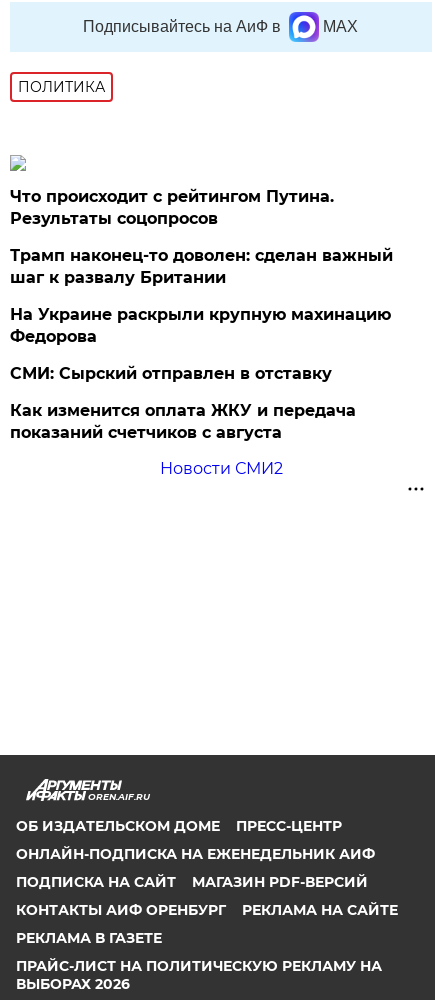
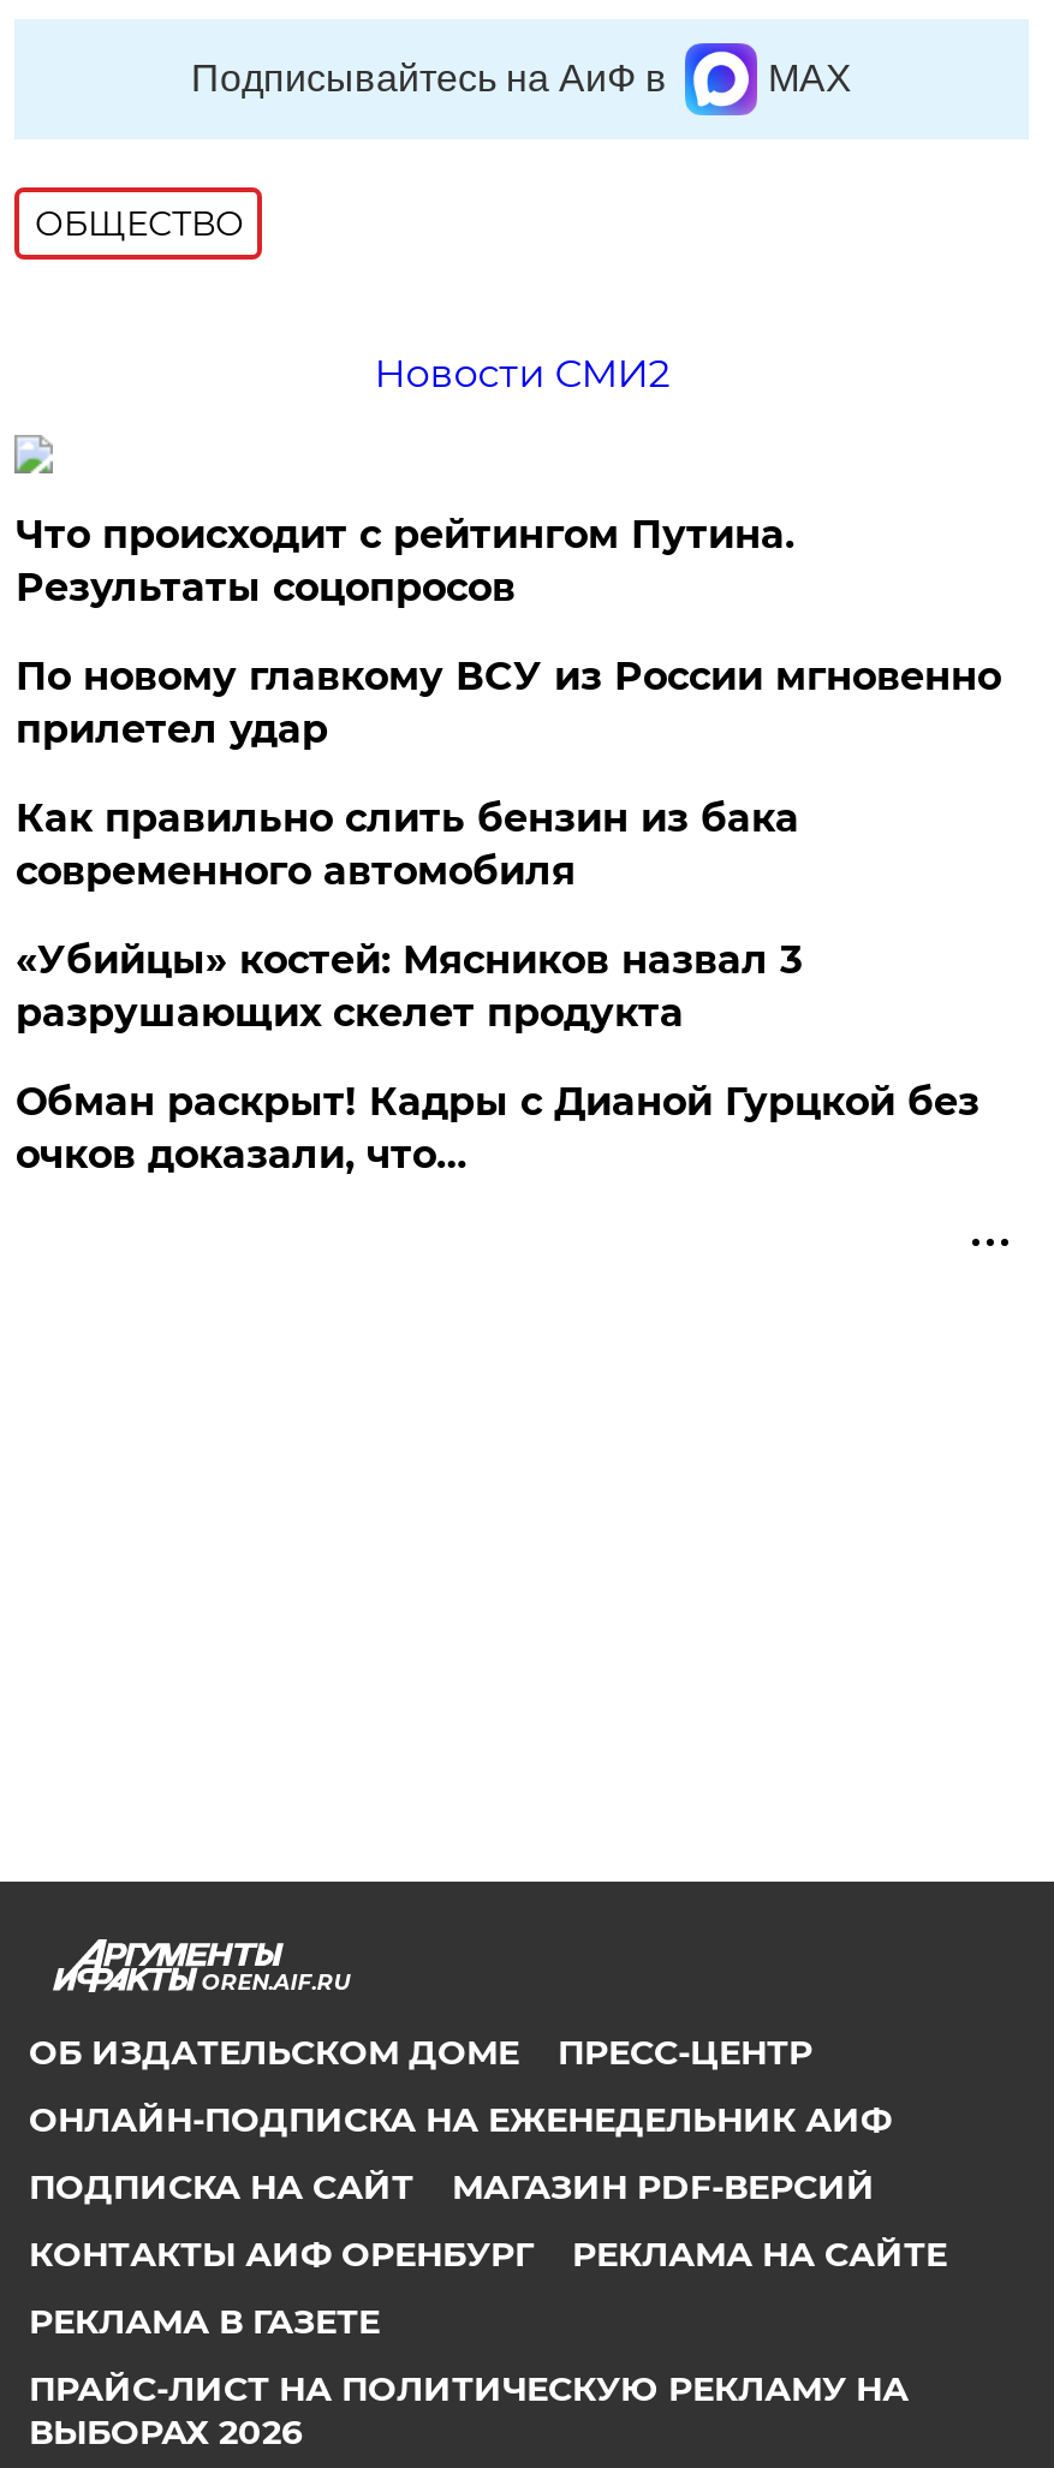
- ПОЛИТИКА
+ ОБЩЕСТВО
+ Новости СМИ2

- Трамп наконец-то доволен: сделан важный
- шаг к развалу Британии
- На Украине раскрыли крупную махинацию
- Федорова
- СМИ: Сырский отправлен в отставку
- Как изменится оплата ЖКУ и передача
- показаний счетчиков с августа
- Новости СМИ2
+ По новому главкому ВСУ из России мгновенно
+ прилетел удар
+ Как правильно слить бензин из бака
+ современного автомобиля
+ «Убийцы» костей: Мясников назвал 3
+ разрушающих скелет продукта
+ Обман раскрыт! Кадры с Дианой Гурцкой без
+ очков доказали, что…
